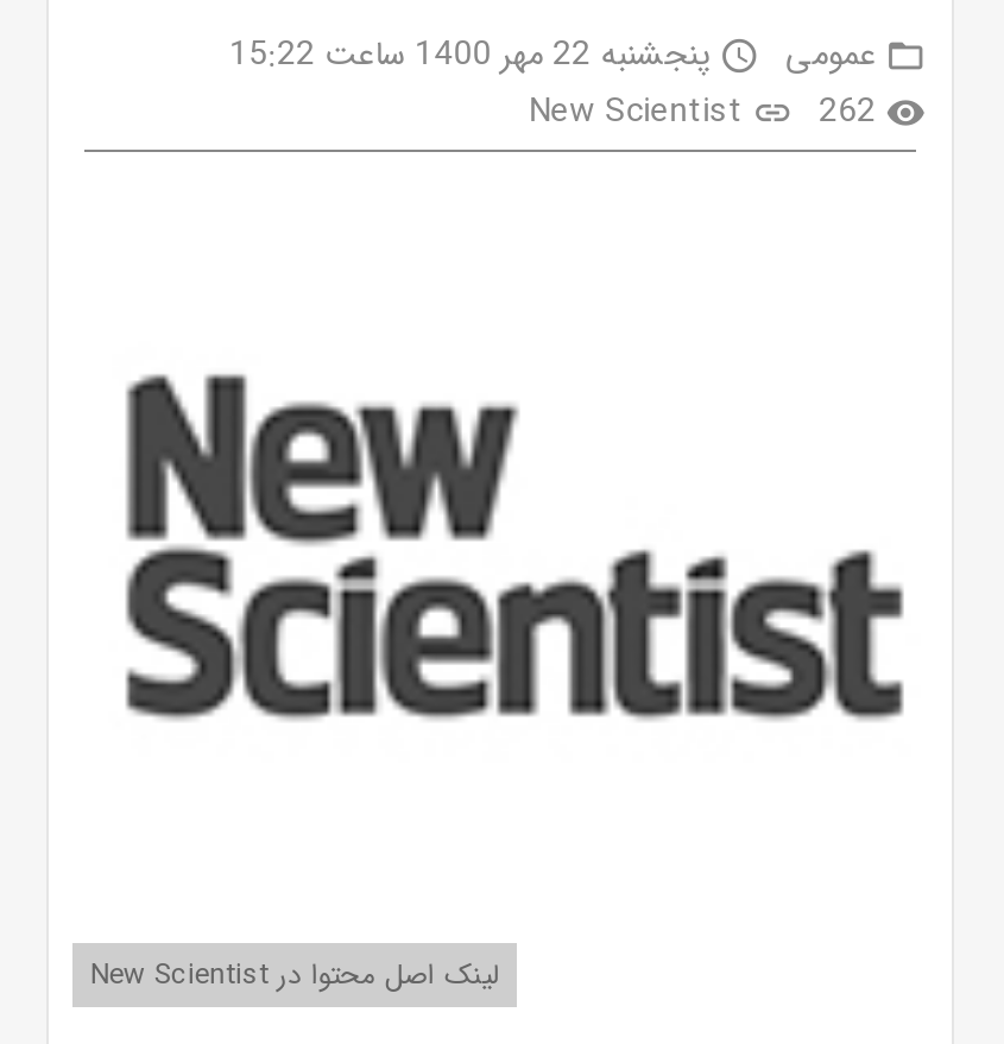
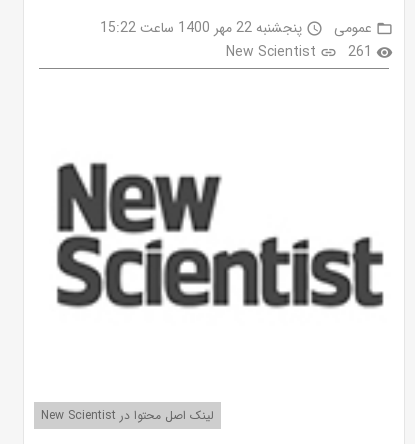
- 262
+ 261
